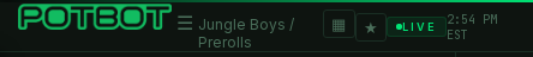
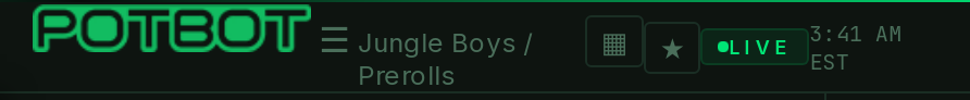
- 2:54 PM
+ 3:41 AM
